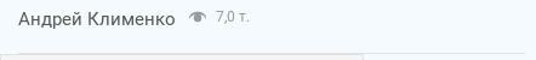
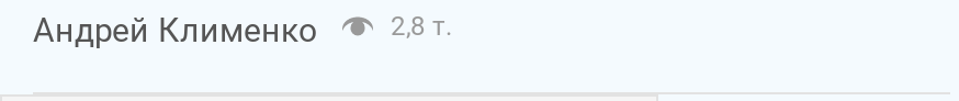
- 7,0 т.
+ 2,8 т.
